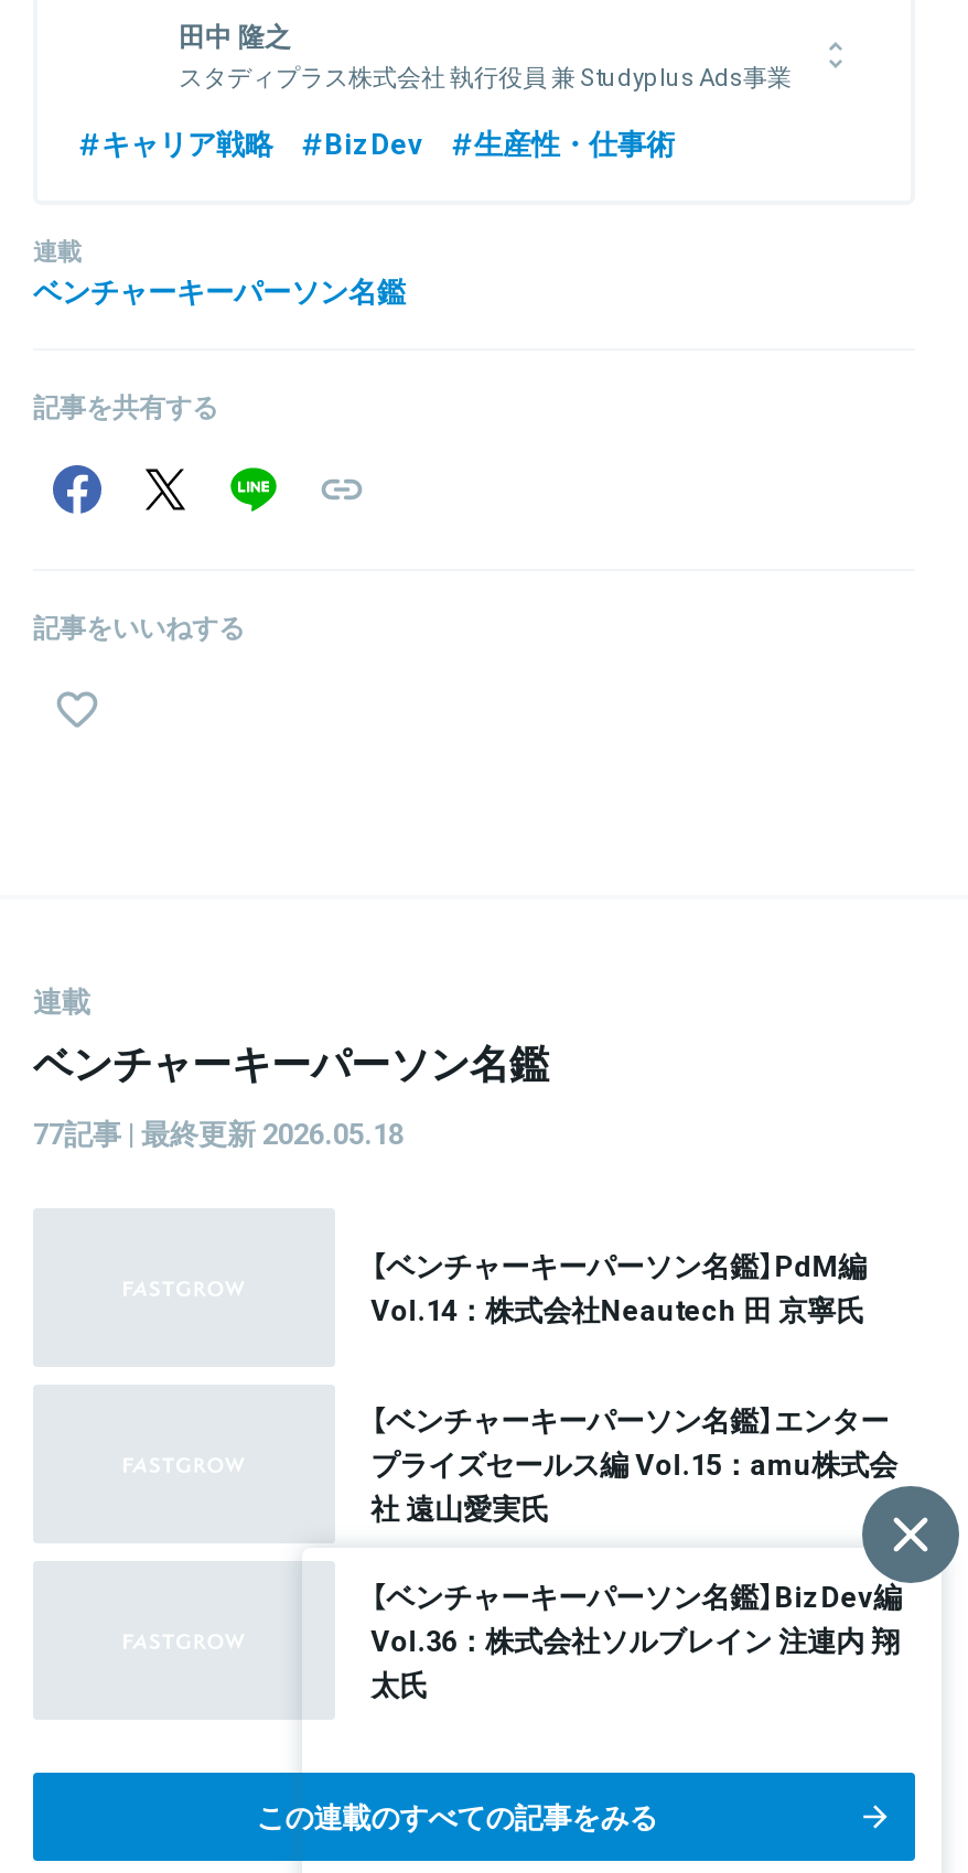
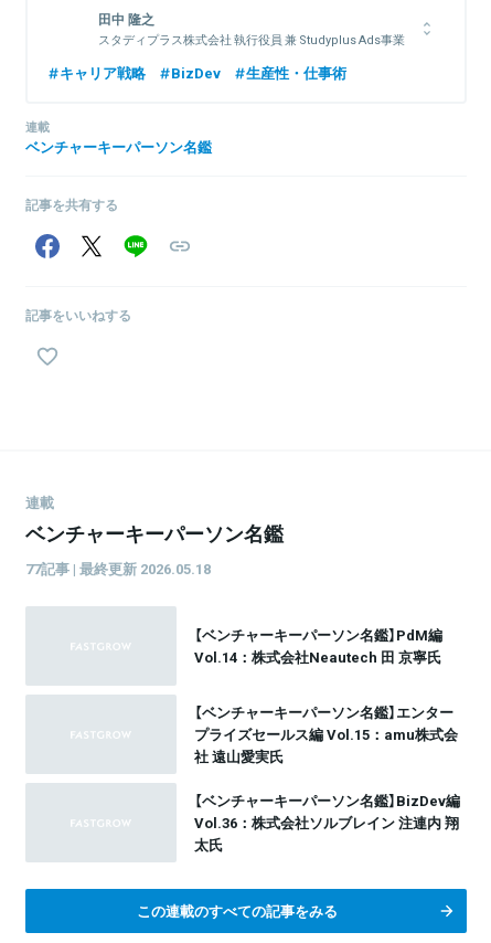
- [image]
